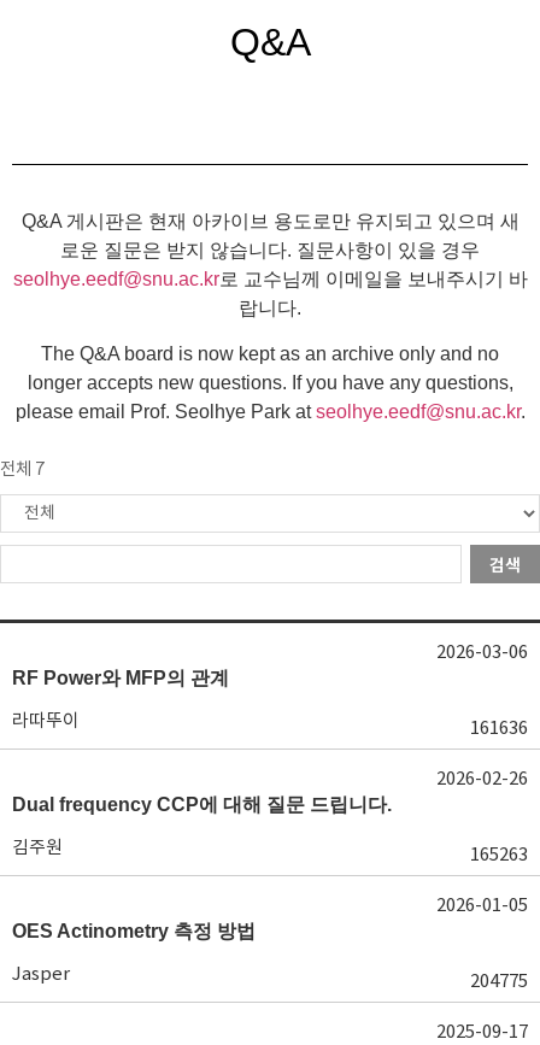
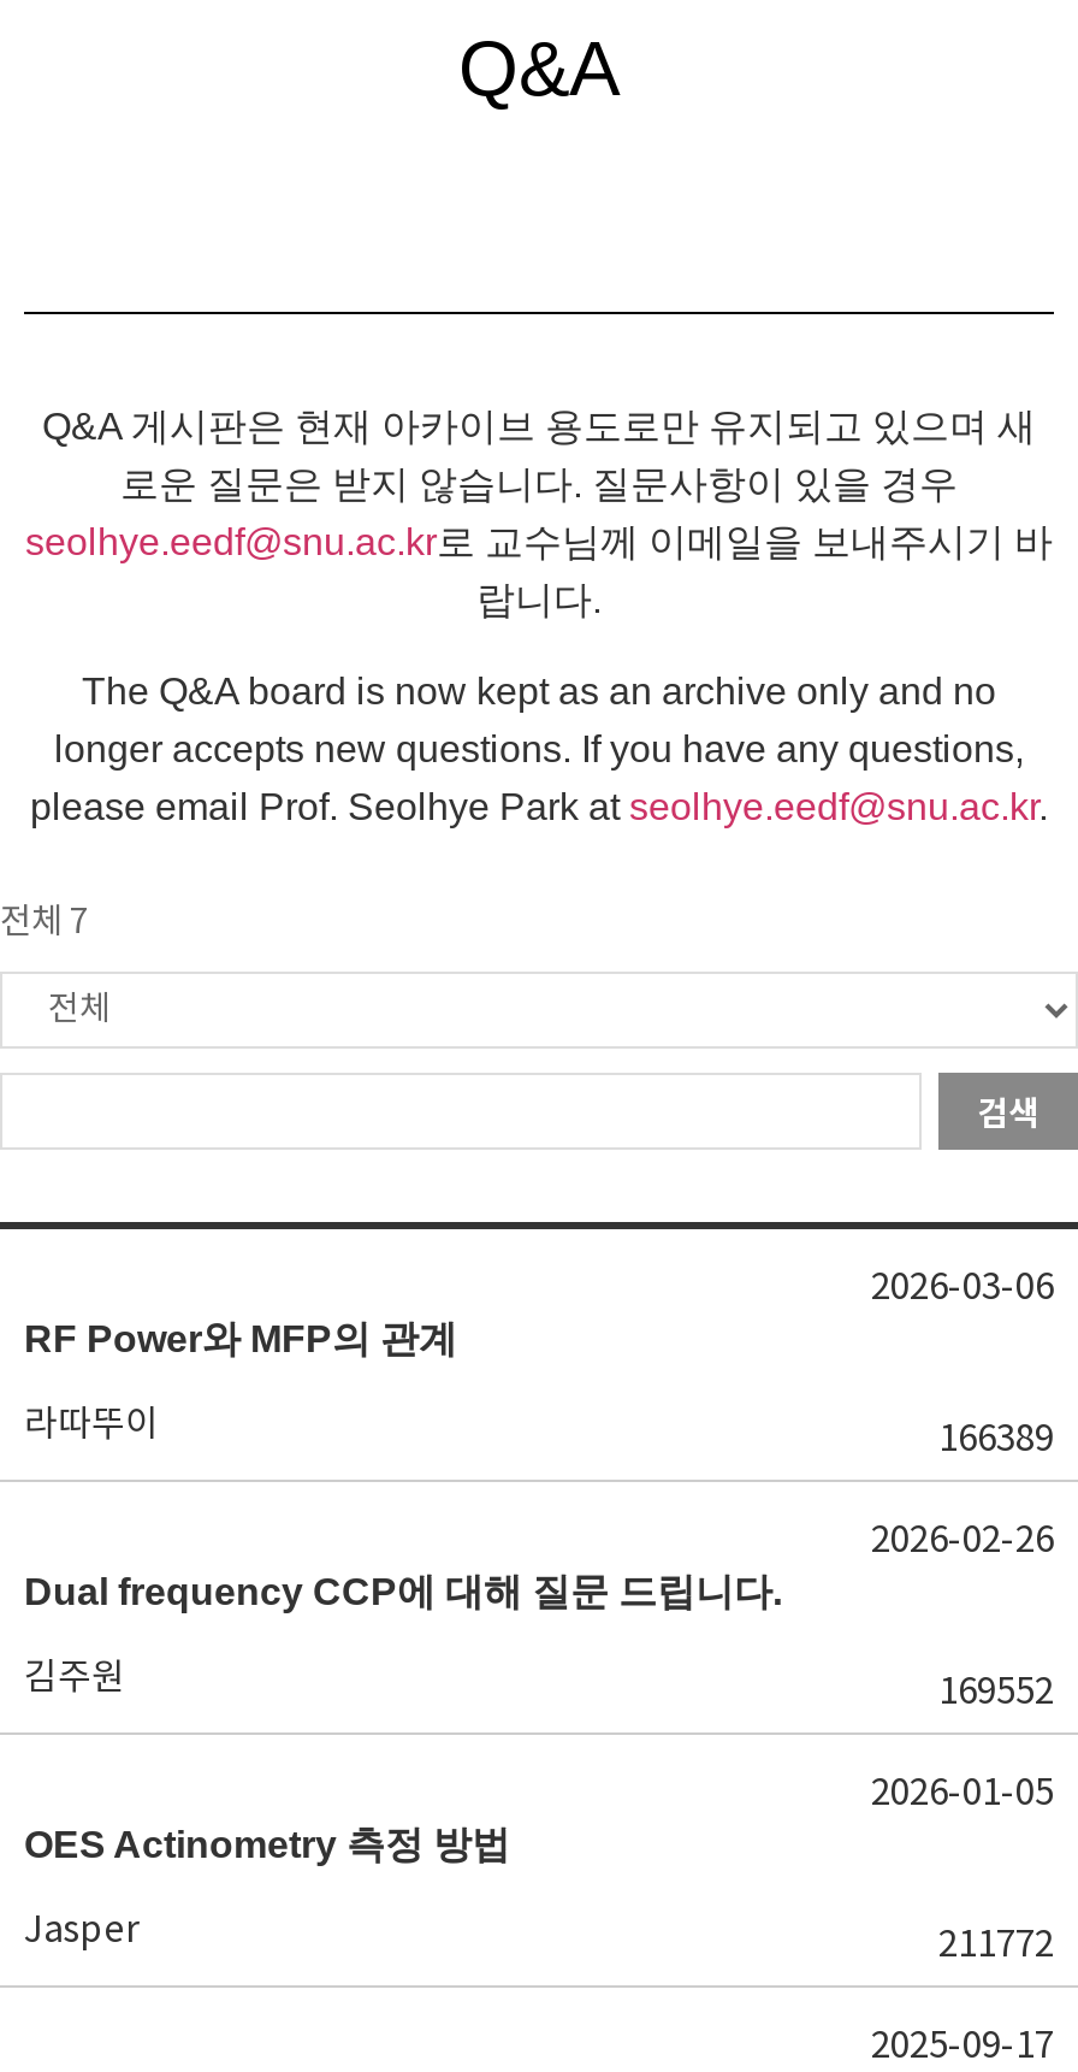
- 161636
+ 166389

- 165263
+ 169552

- 204775
+ 211772
